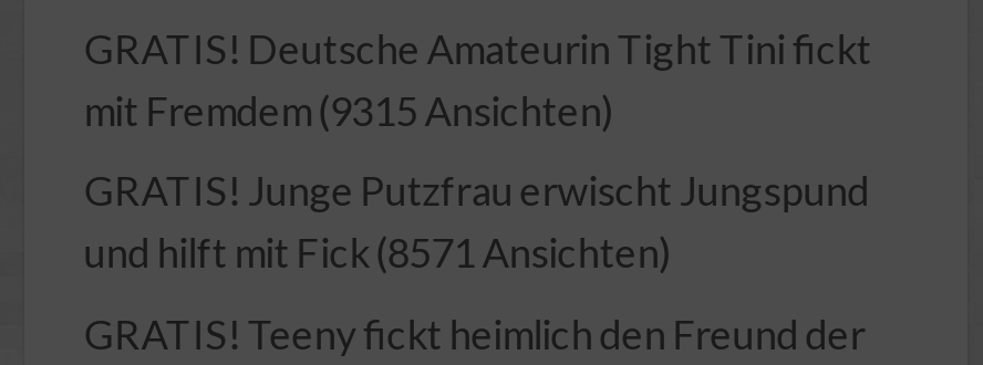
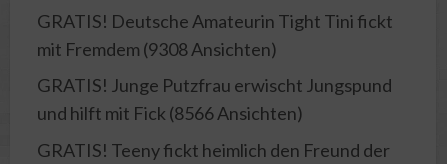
- mit Fremdem (9315 Ansichten)
+ mit Fremdem (9308 Ansichten)

- und hilft mit Fick (8571 Ansichten)
+ und hilft mit Fick (8566 Ansichten)
